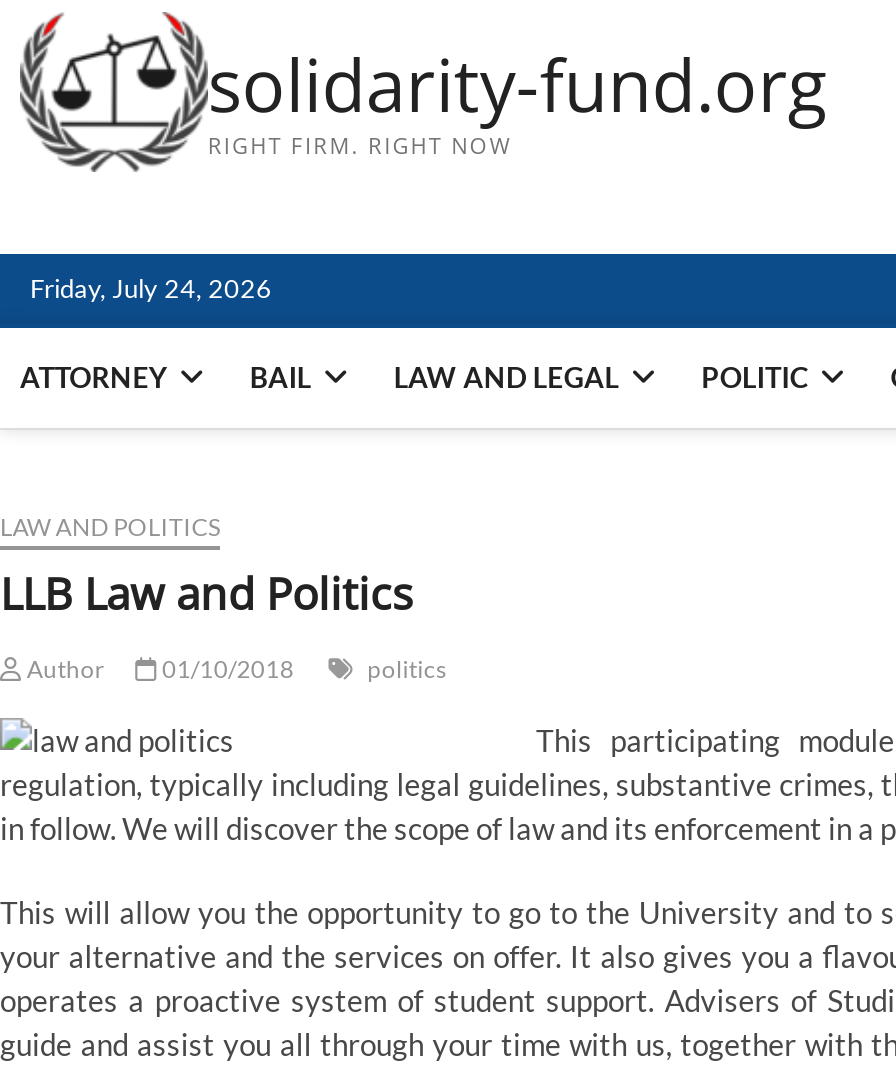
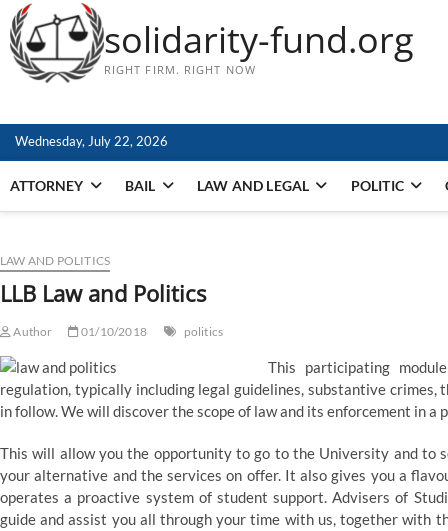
- Friday, July 24, 2026
+ Wednesday, July 22, 2026
